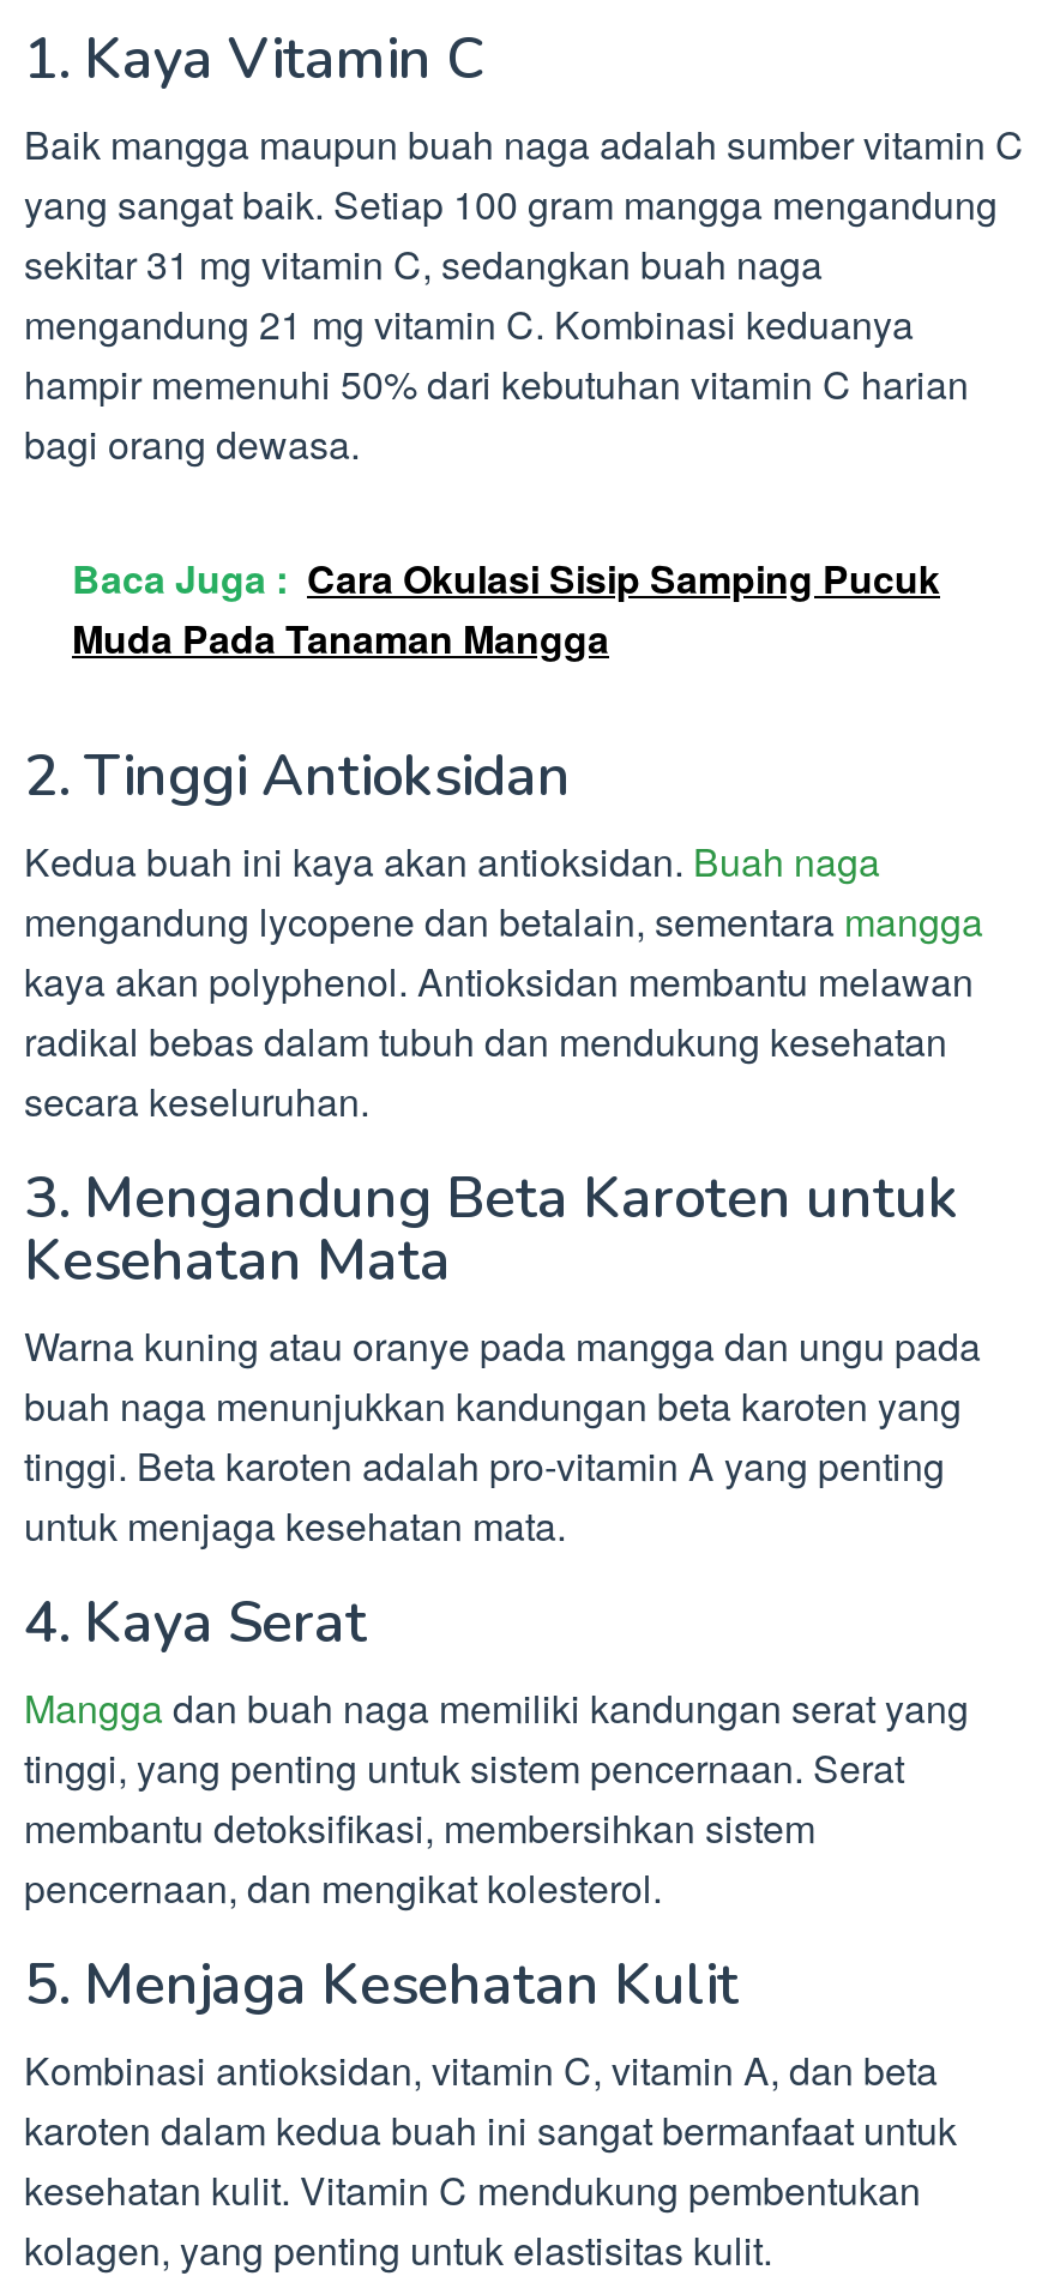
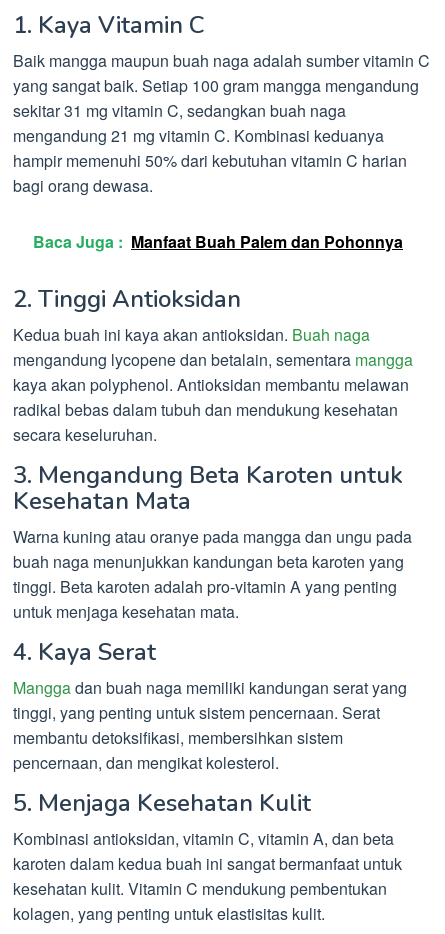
- Baca Juga : Cara Okulasi Sisip Samping Pucuk
- Muda Pada Tanaman Mangga
+ Baca Juga : Manfaat Buah Palem dan Pohonnya
